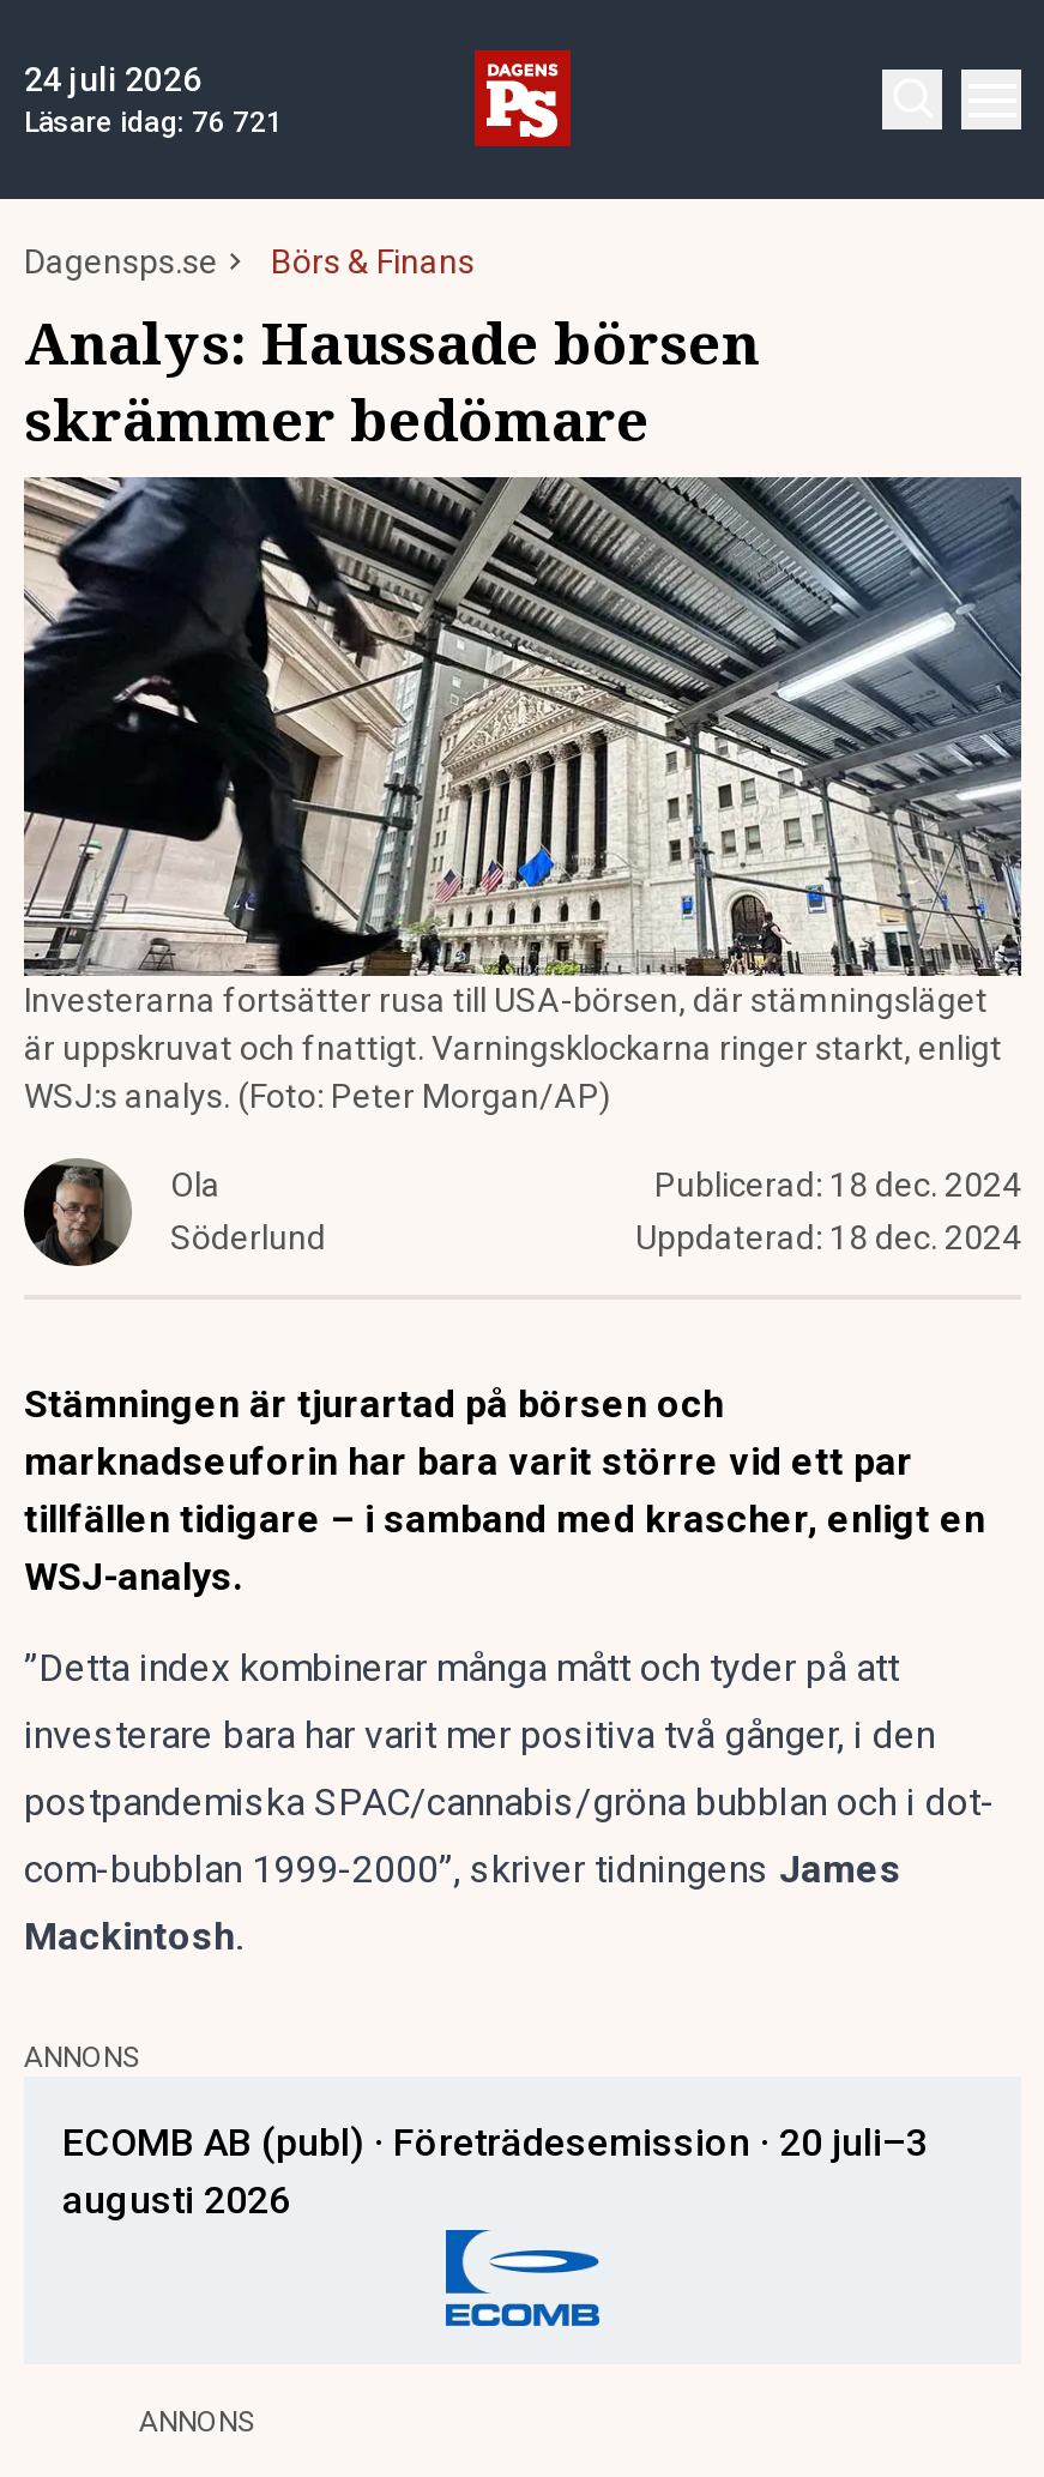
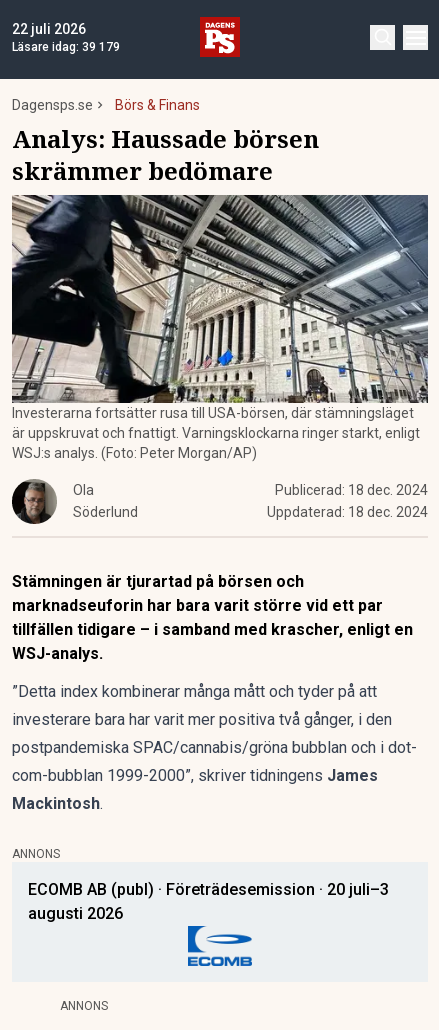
- 24 juli 2026
+ 22 juli 2026

- Läsare idag: 76 721
+ Läsare idag: 39 179
